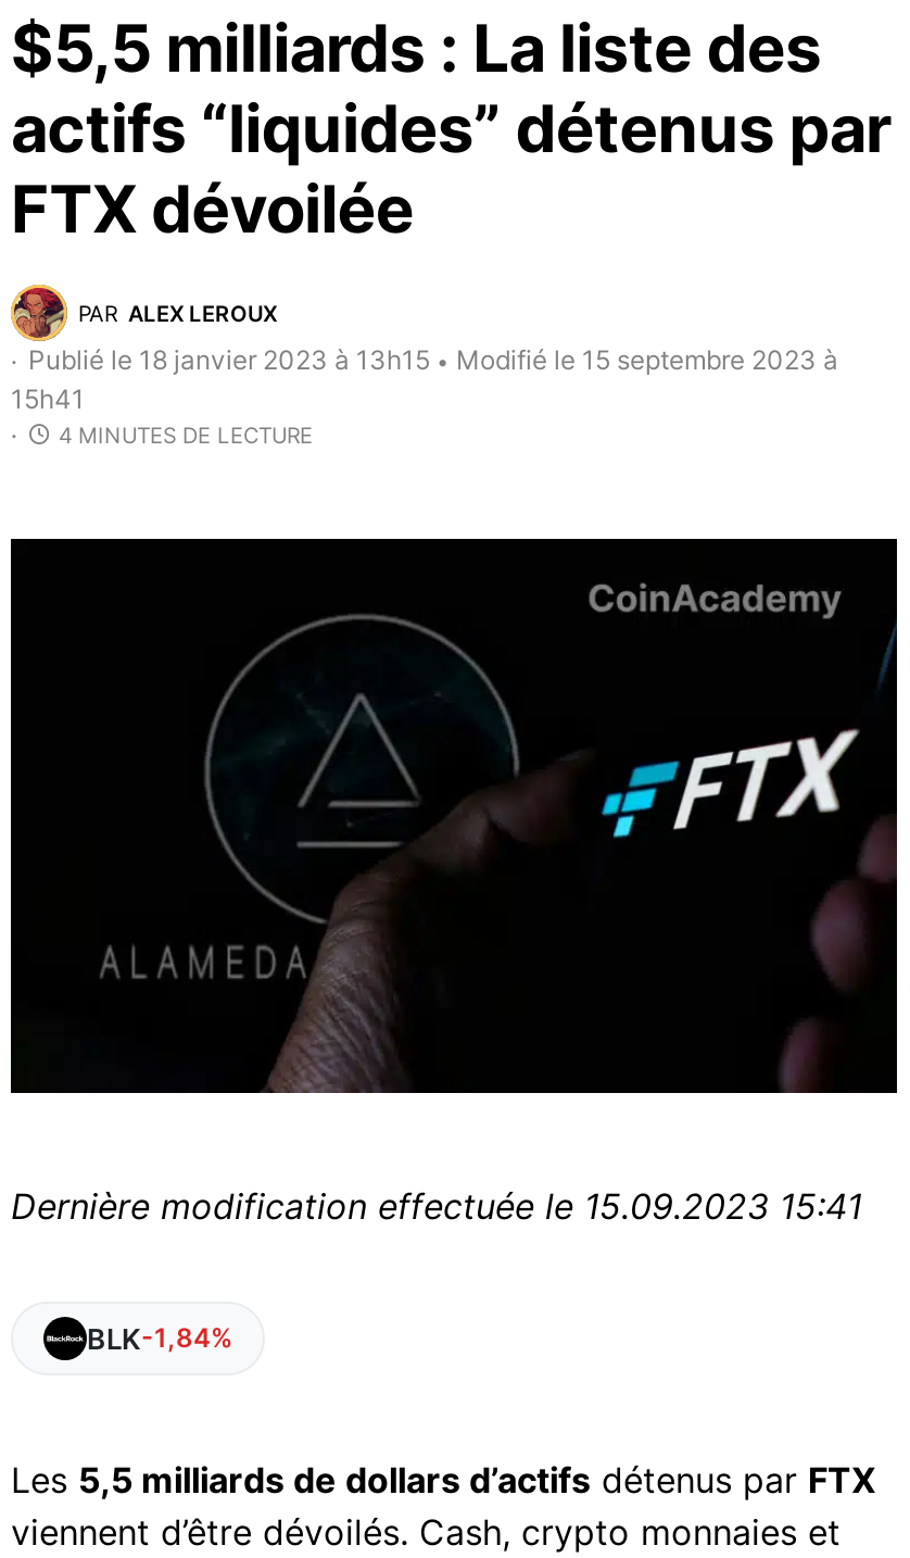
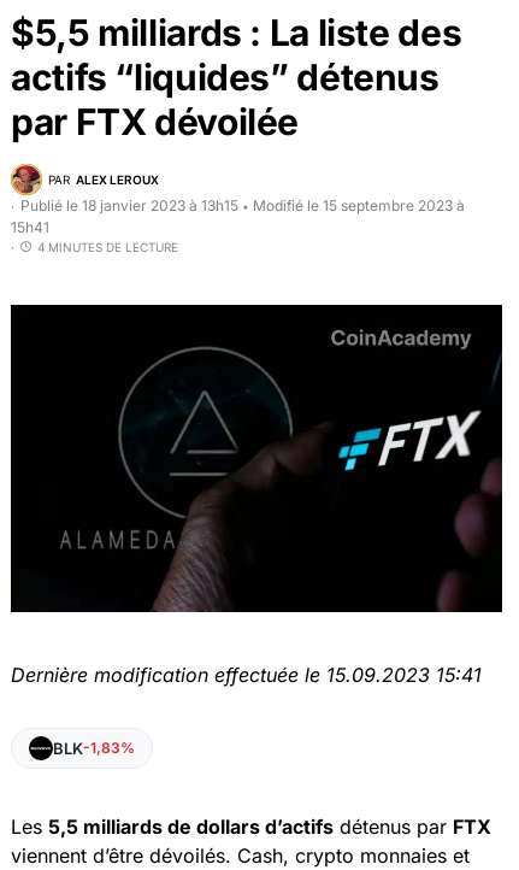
- BLK-1,84%
+ BLK-1,83%
